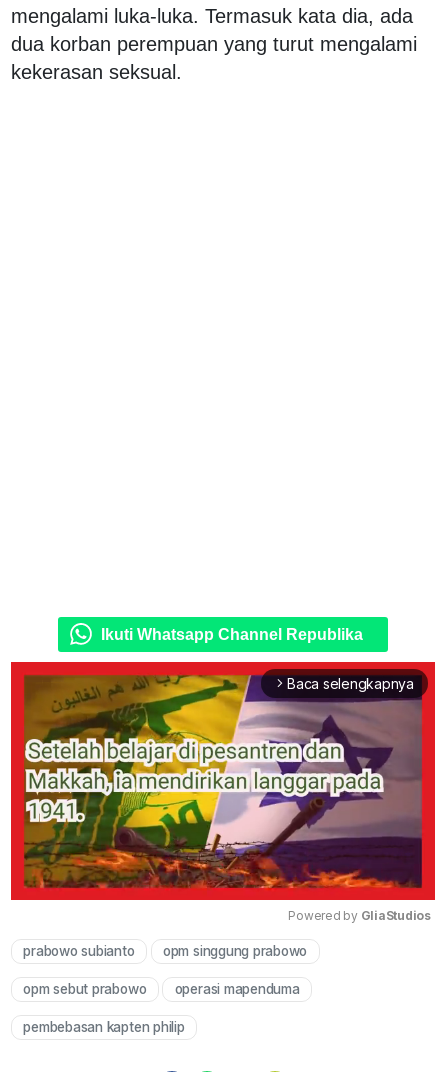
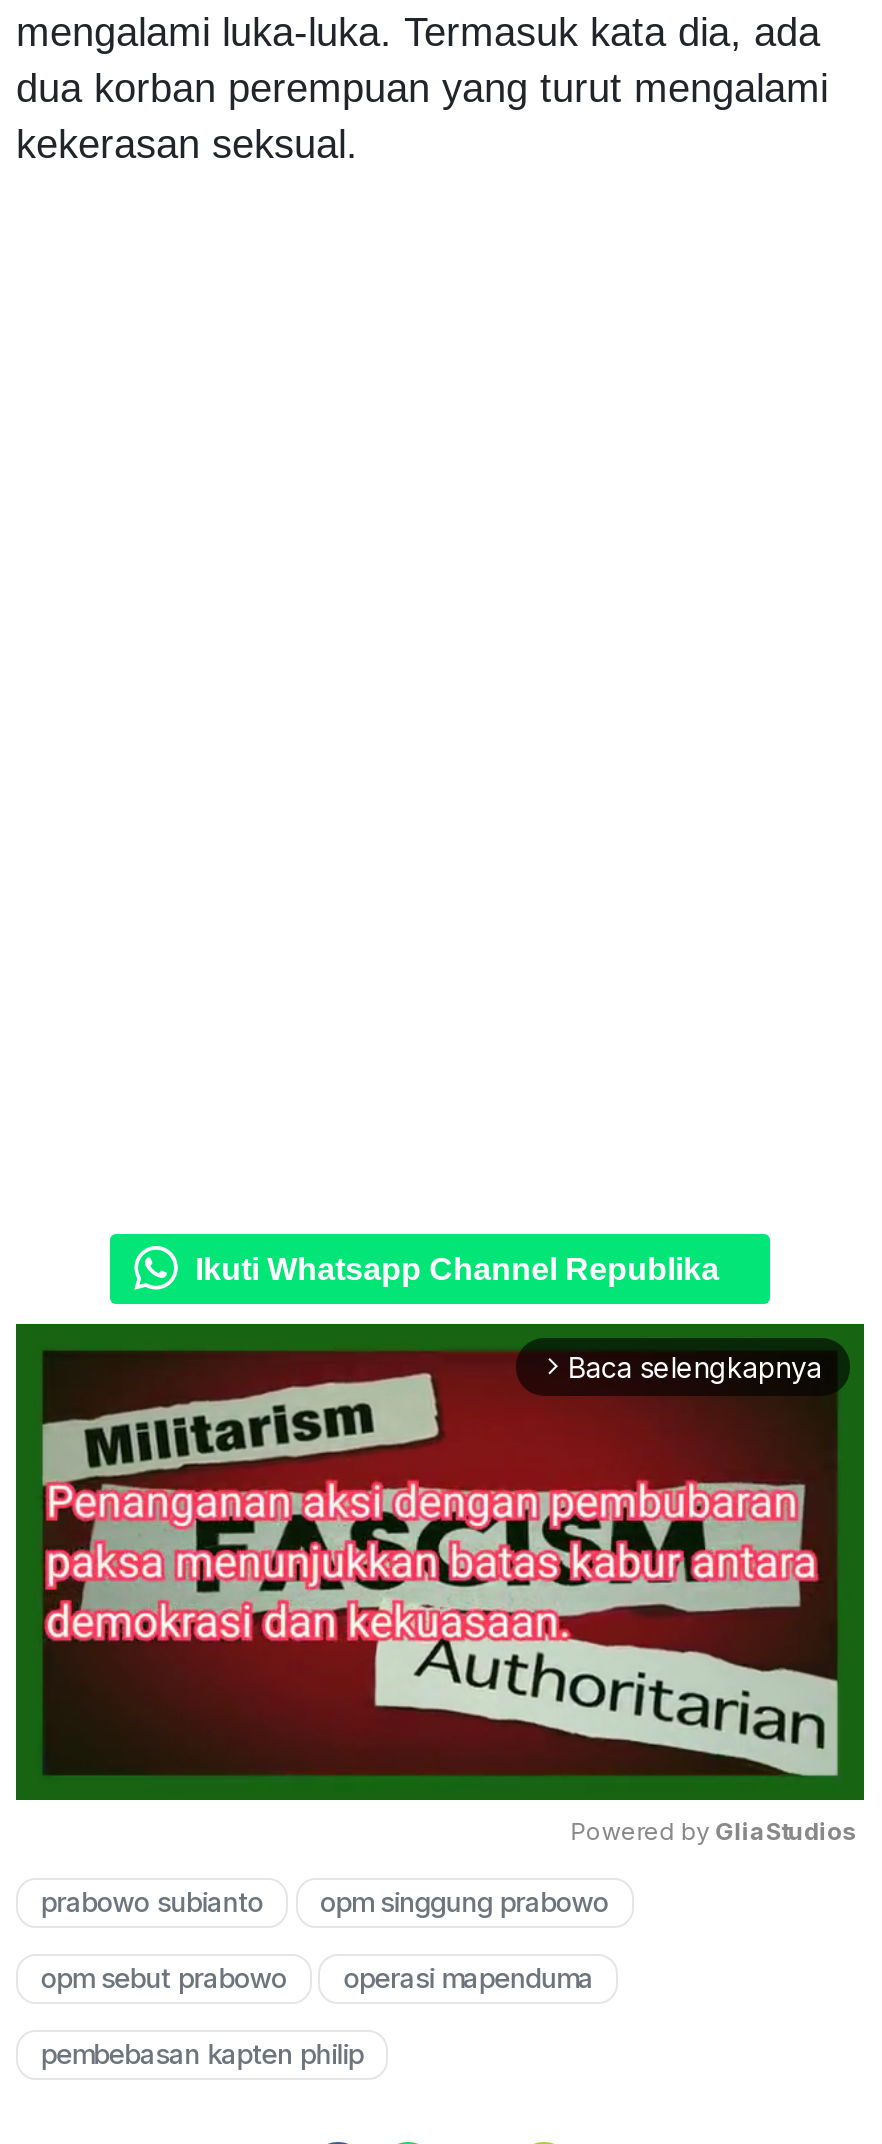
- [image]
+ [image]
